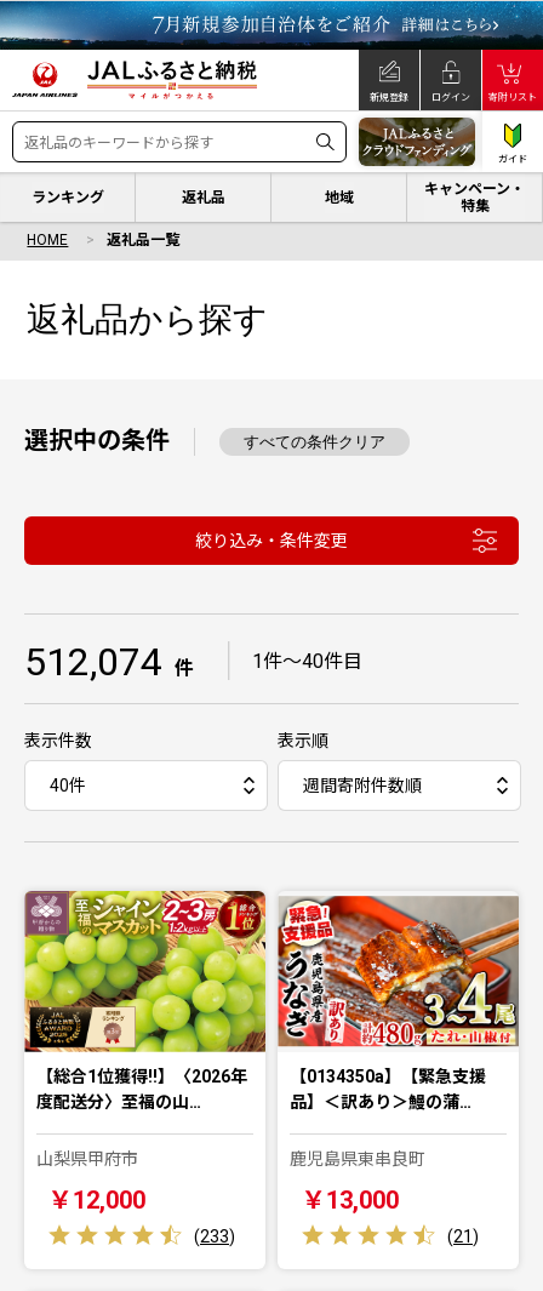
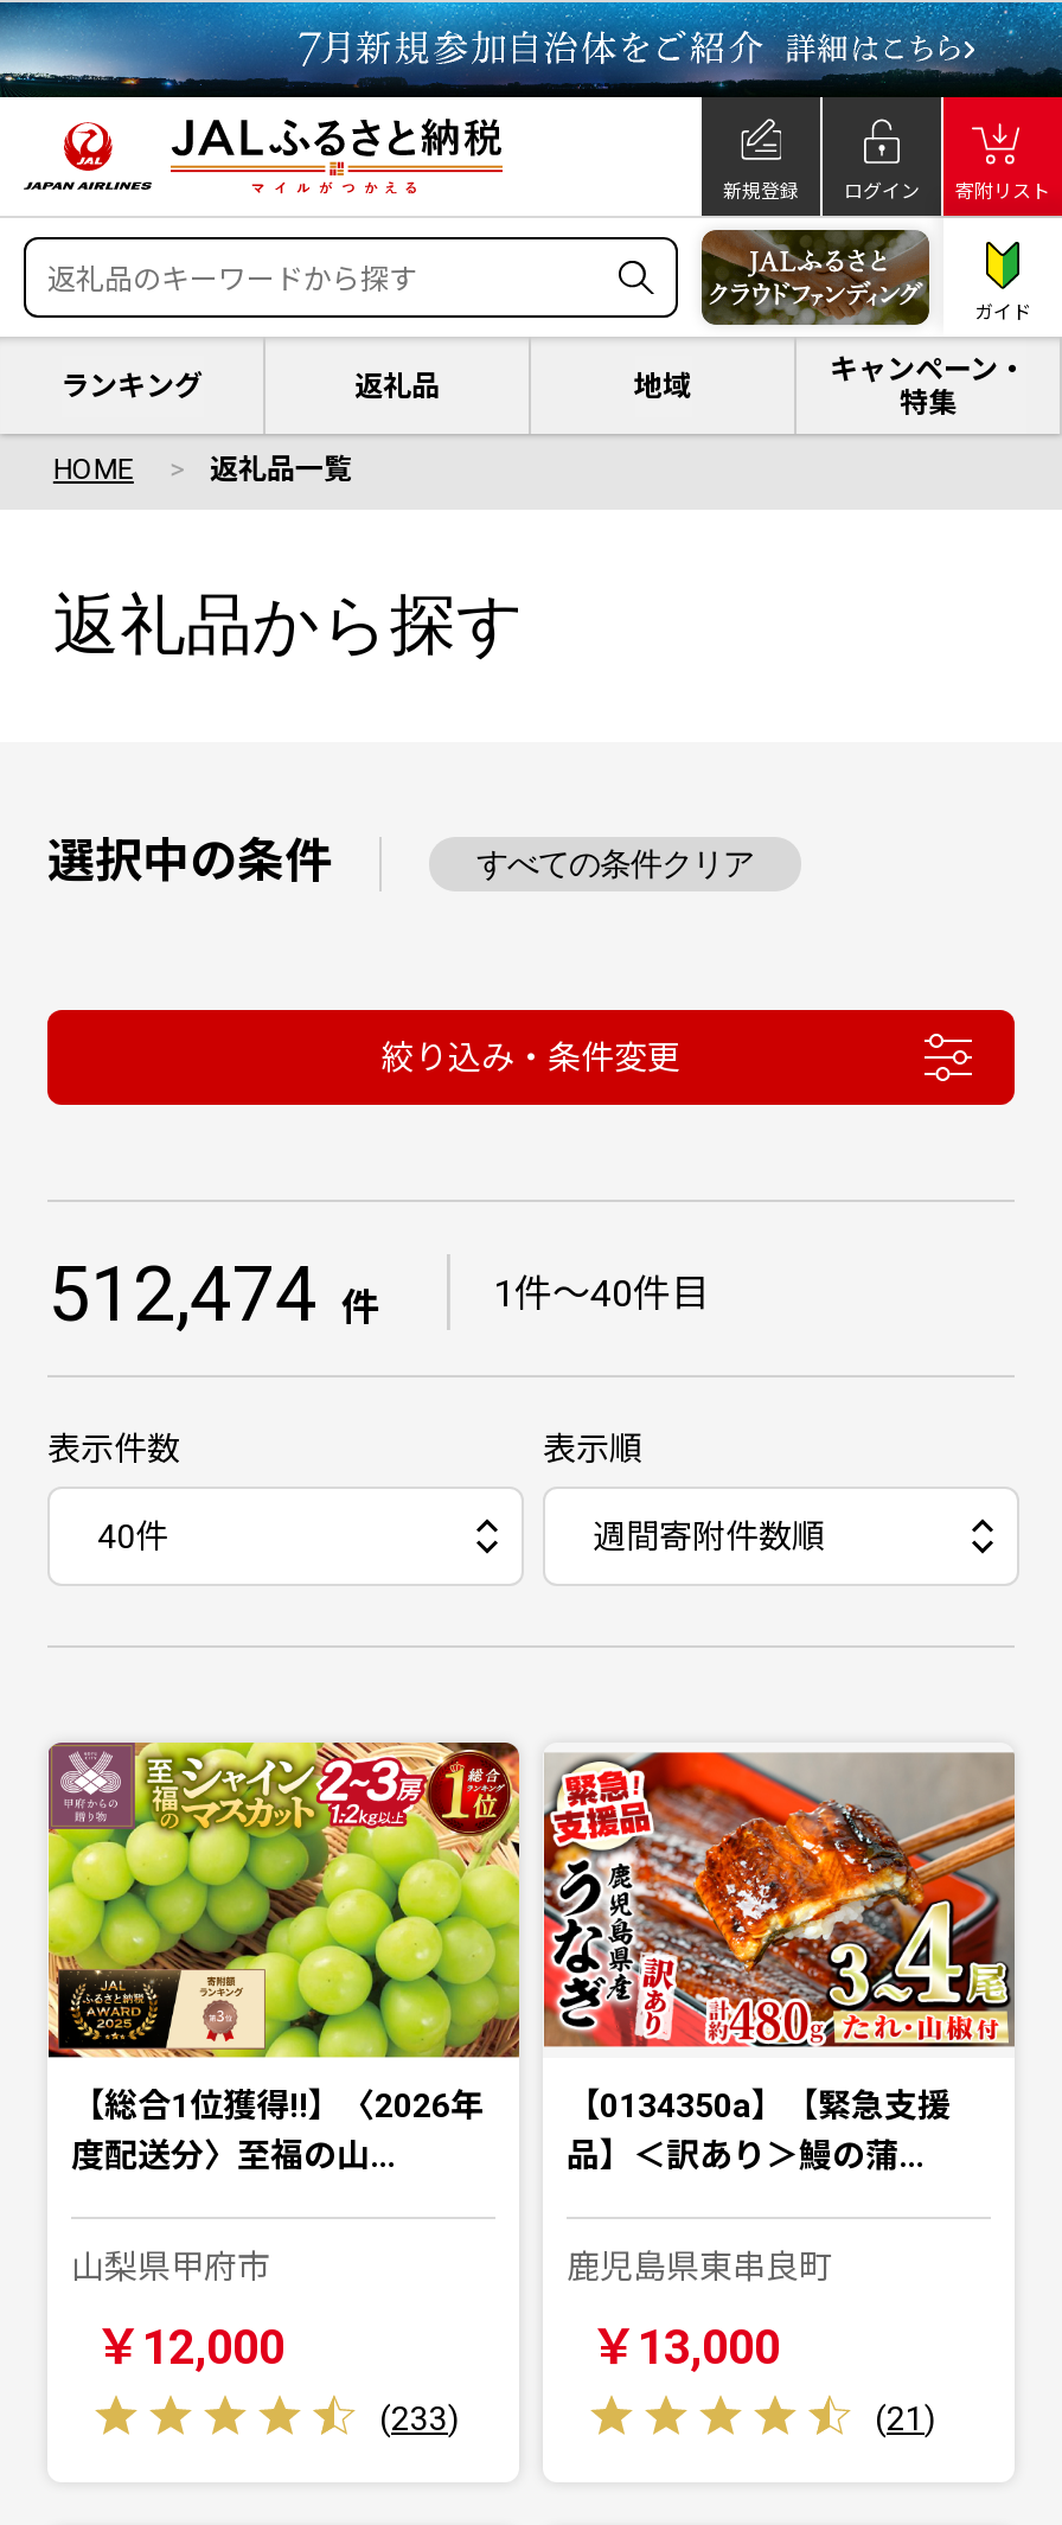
- 512,074 件 ｜ 1件〜40件目
+ 512,474 件 ｜ 1件〜40件目
